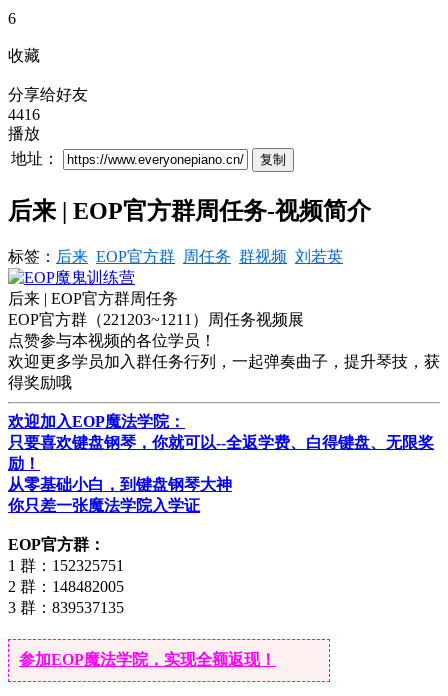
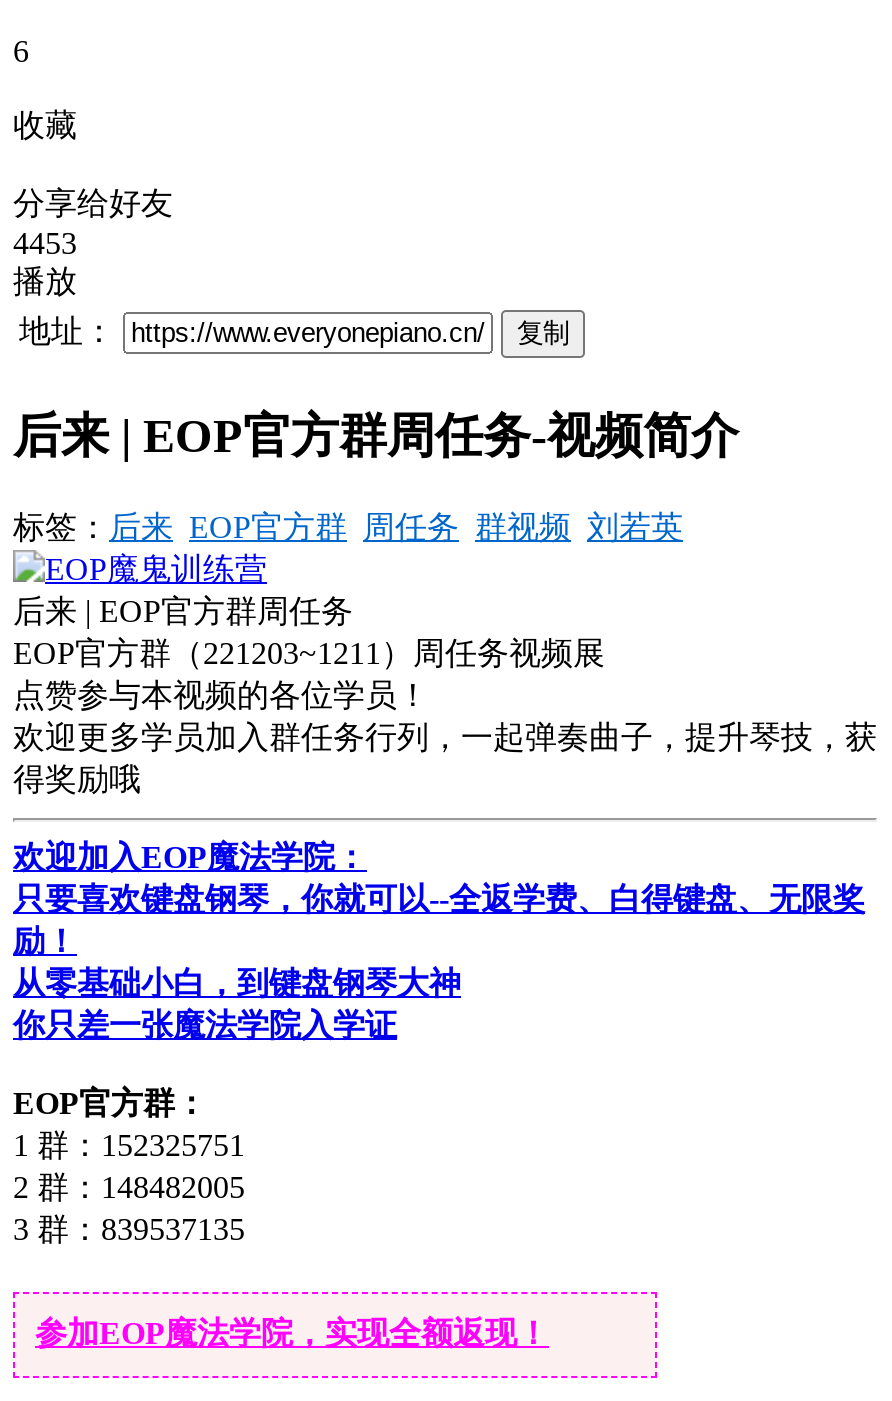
- 4416
+ 4453
